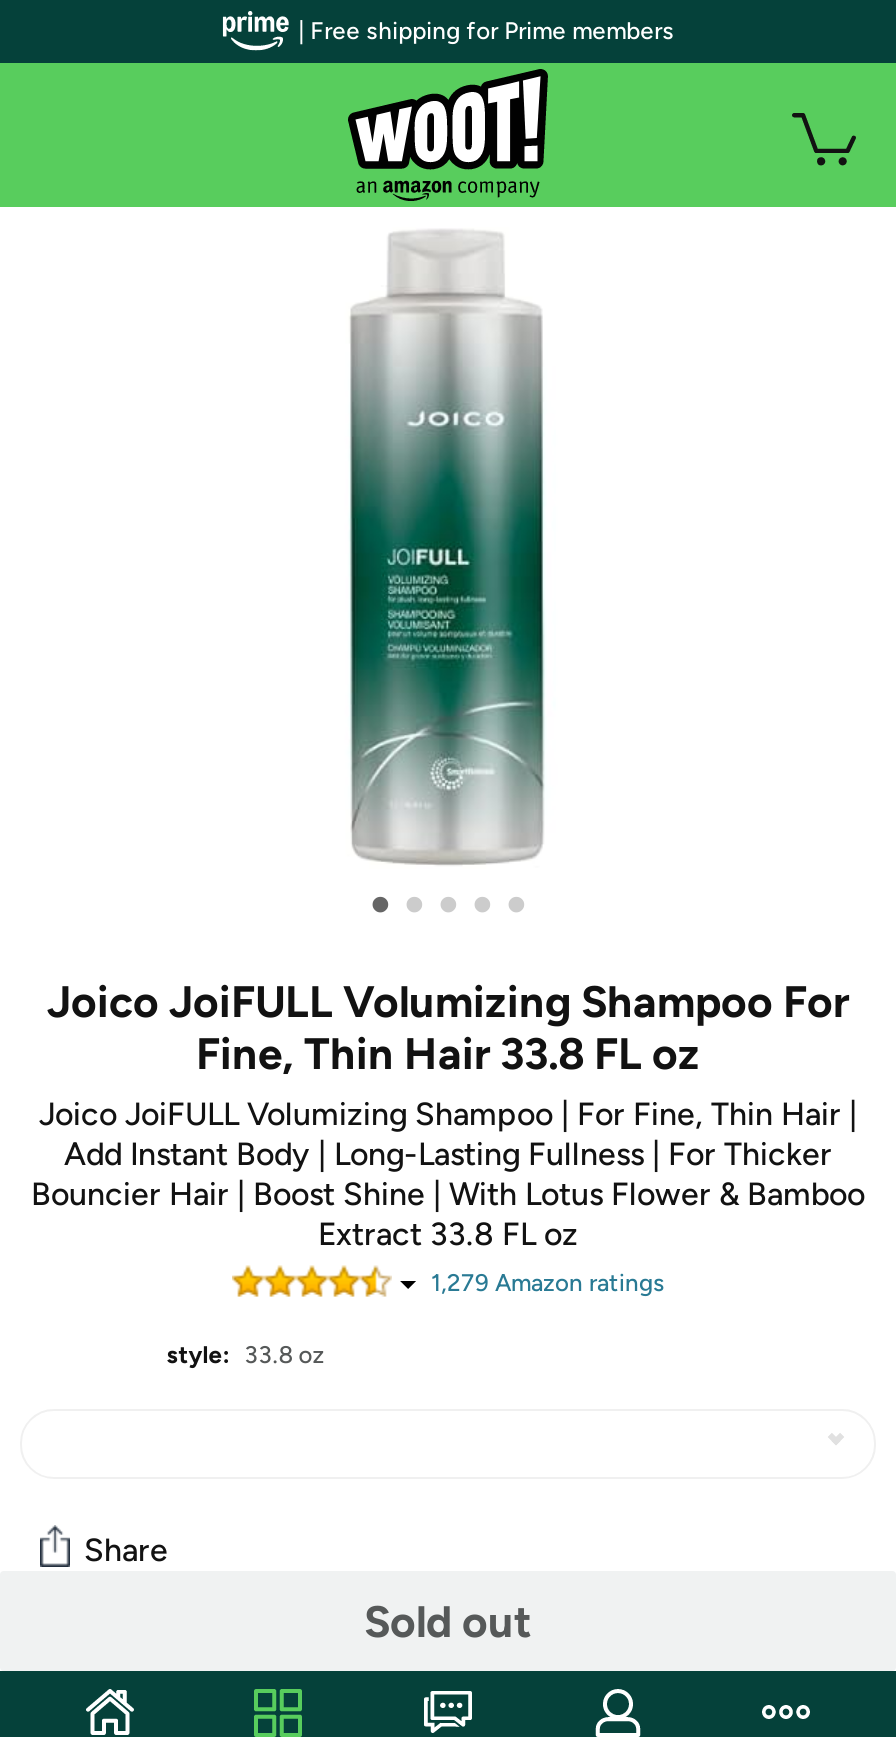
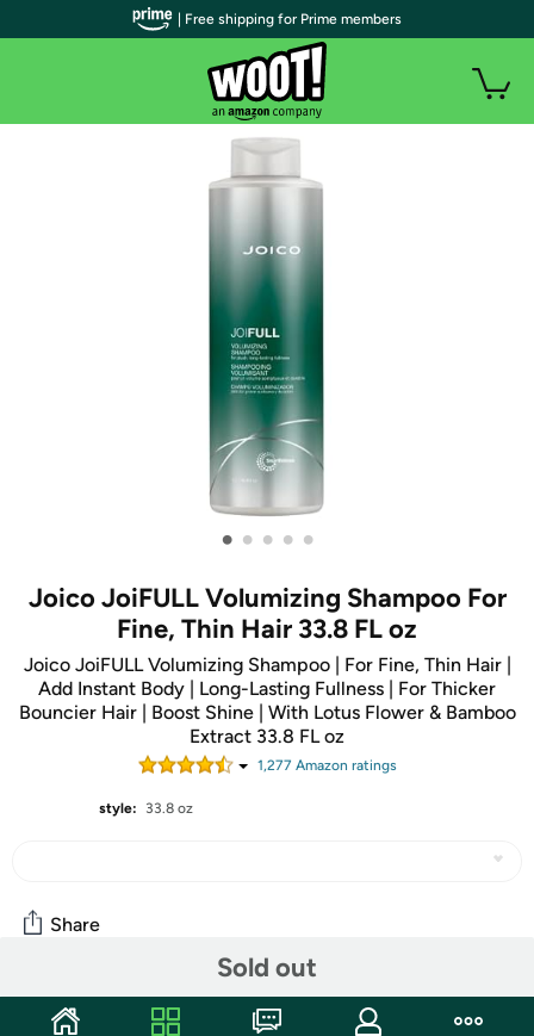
- 1,279 Amazon ratings
+ 1,277 Amazon ratings
